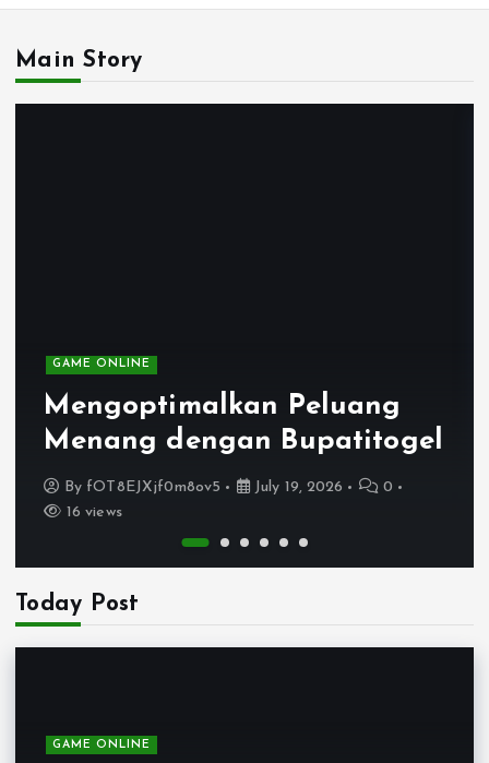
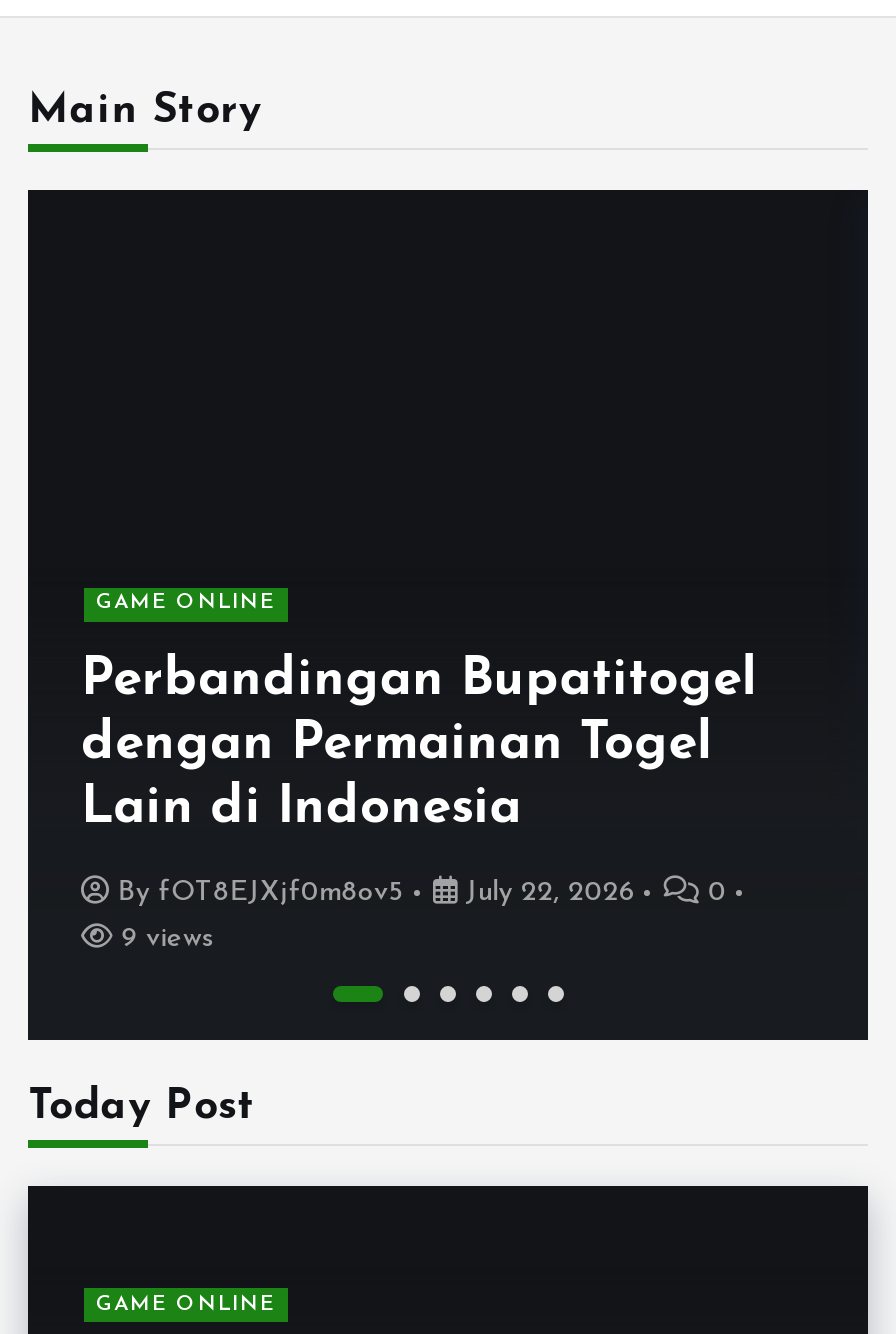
- Mengoptimalkan Peluang
- Menang dengan Bupatitogel
+ Perbandingan Bupatitogel
+ dengan Permainan Togel
+ Lain di Indonesia

- July 19, 2026
+ July 22, 2026

- 16 views
+ 9 views
